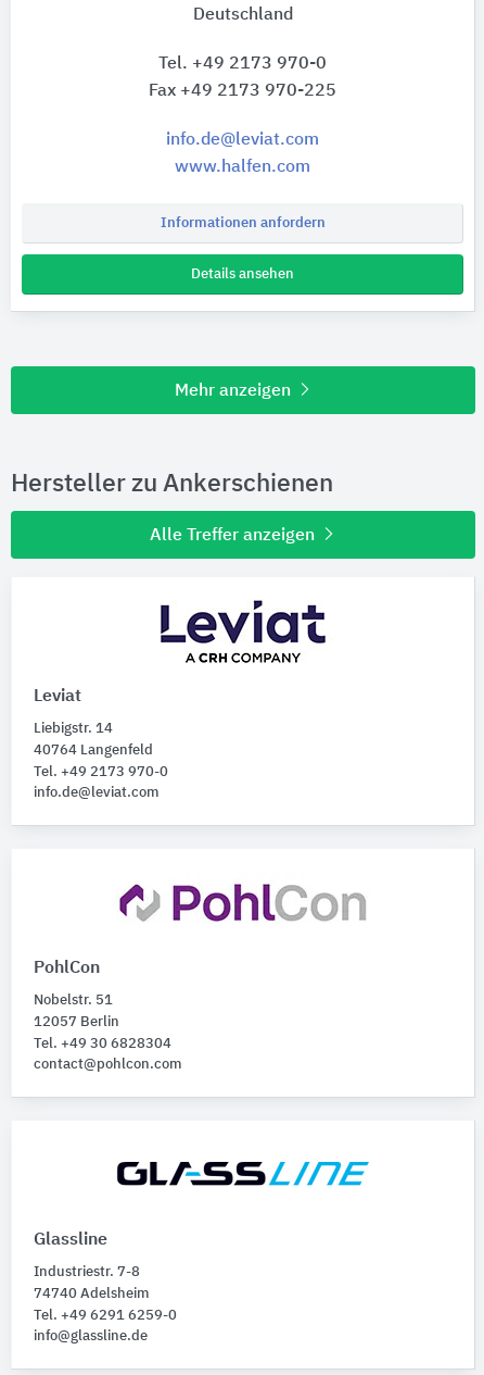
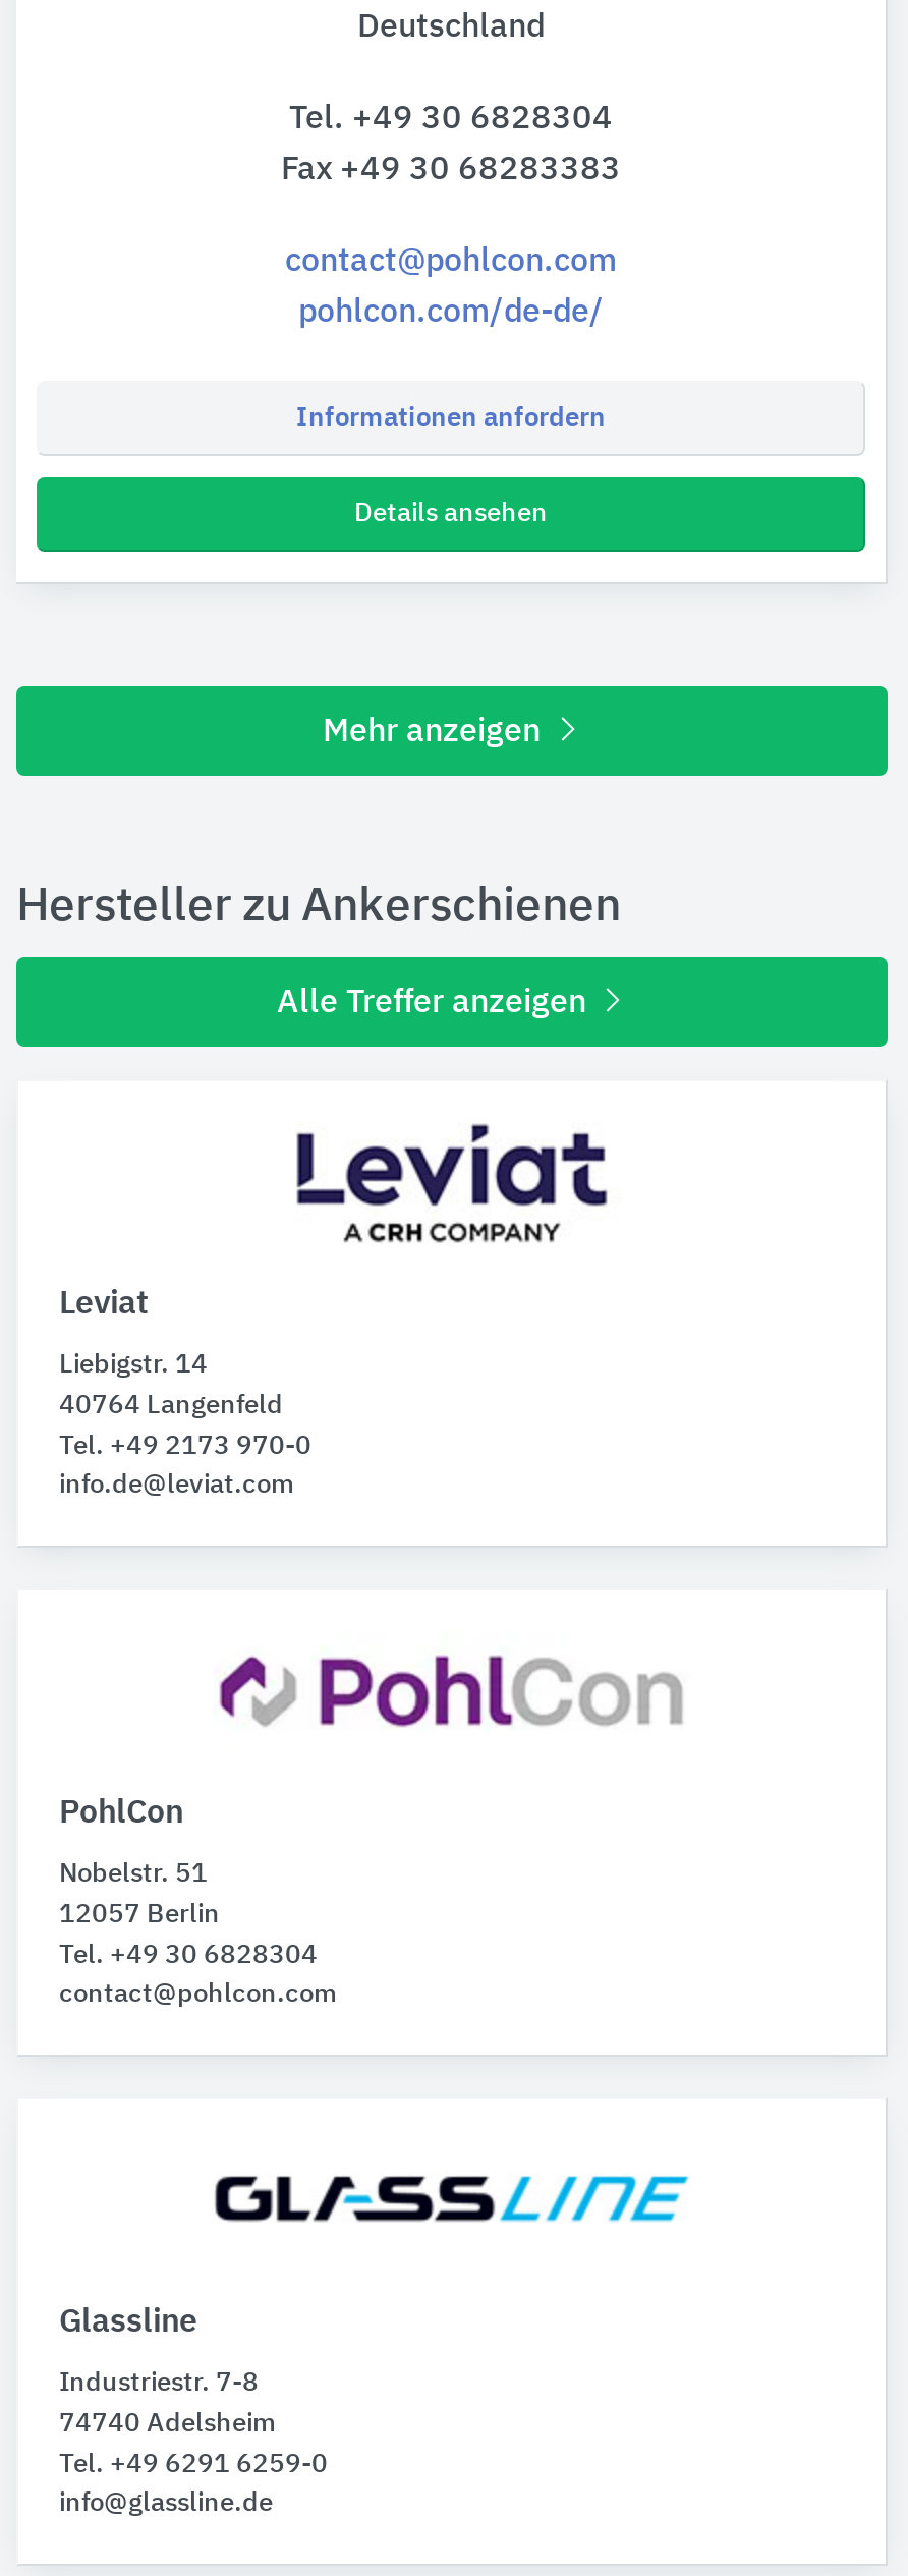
- Tel. +49 2173 970-0
+ Tel. +49 30 6828304

- Fax +49 2173 970-225
+ Fax +49 30 68283383

- info.de@leviat.com
+ contact@pohlcon.com

- www.halfen.com
+ pohlcon.com/de-de/
